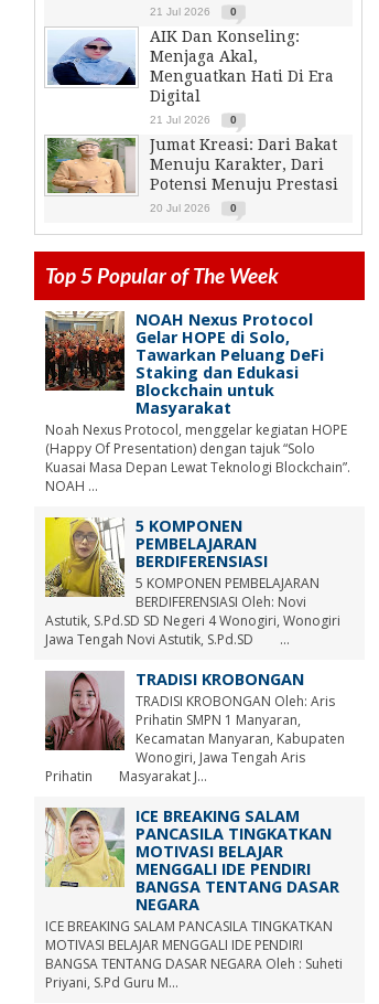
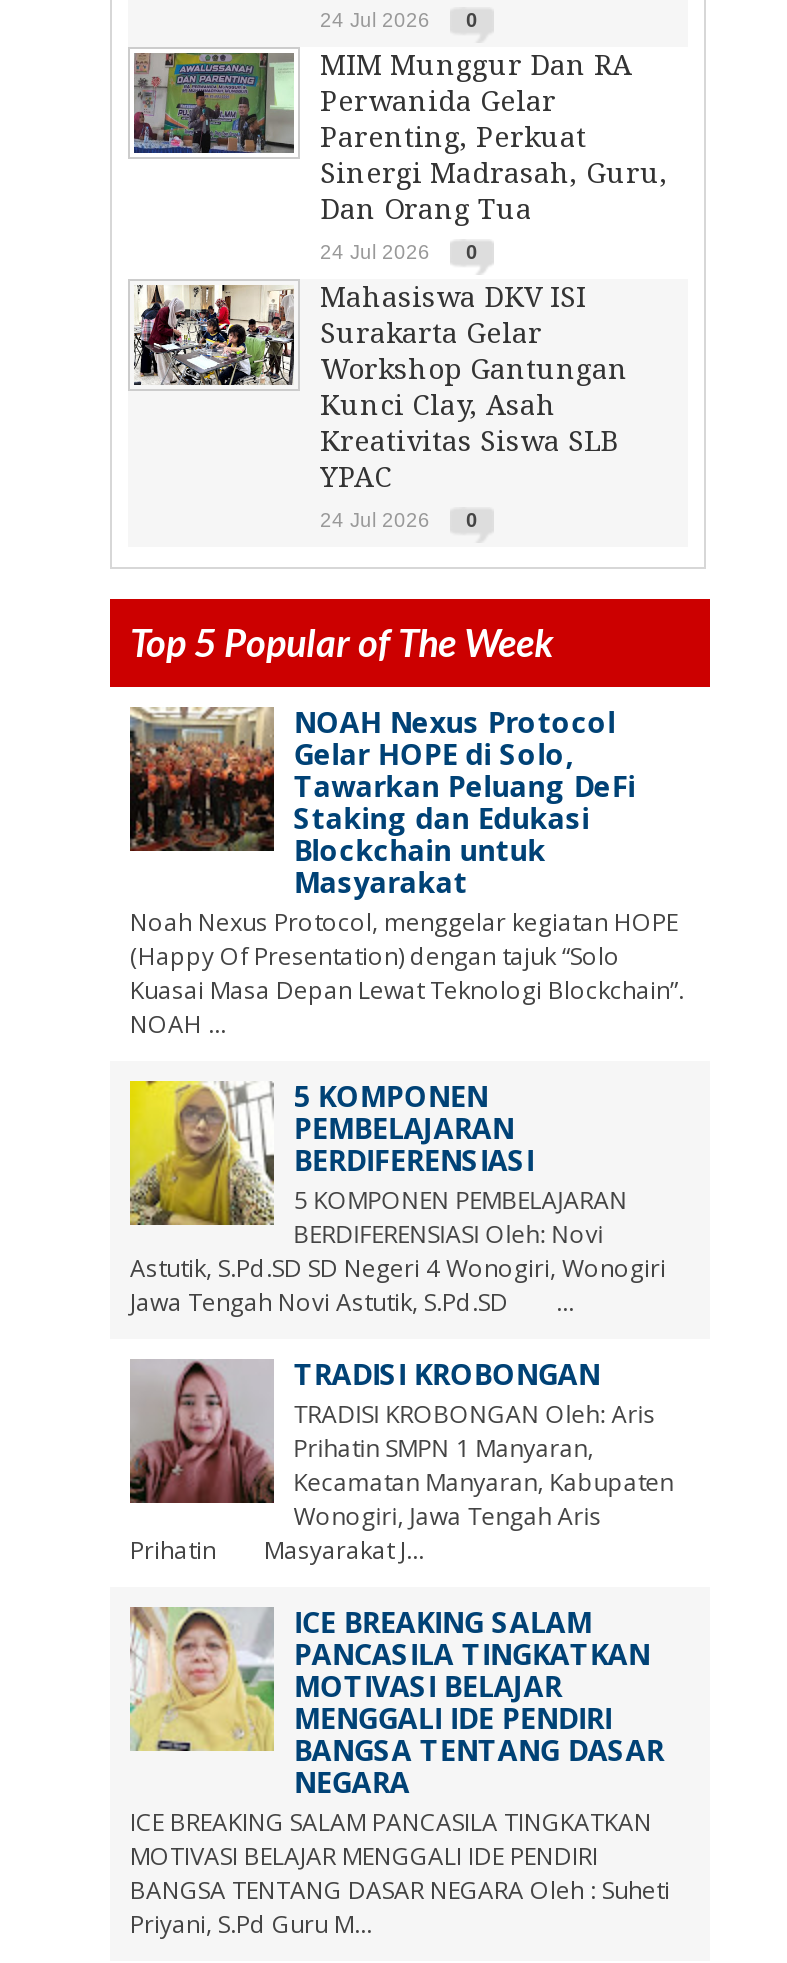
- 21 Jul 2026 0
+ 24 Jul 2026 0

- [image]
- AIK Dan Konseling:
- Menjaga Akal,
- Menguatkan Hati Di Era
- Digital
+ [image]
+ MIM Munggur Dan RA
+ Perwanida Gelar
+ Parenting, Perkuat
+ Sinergi Madrasah, Guru,
+ Dan Orang Tua

- 21 Jul 2026 0
+ 24 Jul 2026 0

- [image]
- Jumat Kreasi: Dari Bakat
- Menuju Karakter, Dari
- Potensi Menuju Prestasi
+ [image]
+ Mahasiswa DKV ISI
+ Surakarta Gelar
+ Workshop Gantungan
+ Kunci Clay, Asah
+ Kreativitas Siswa SLB
+ YPAC

- 20 Jul 2026 0
+ 24 Jul 2026 0
